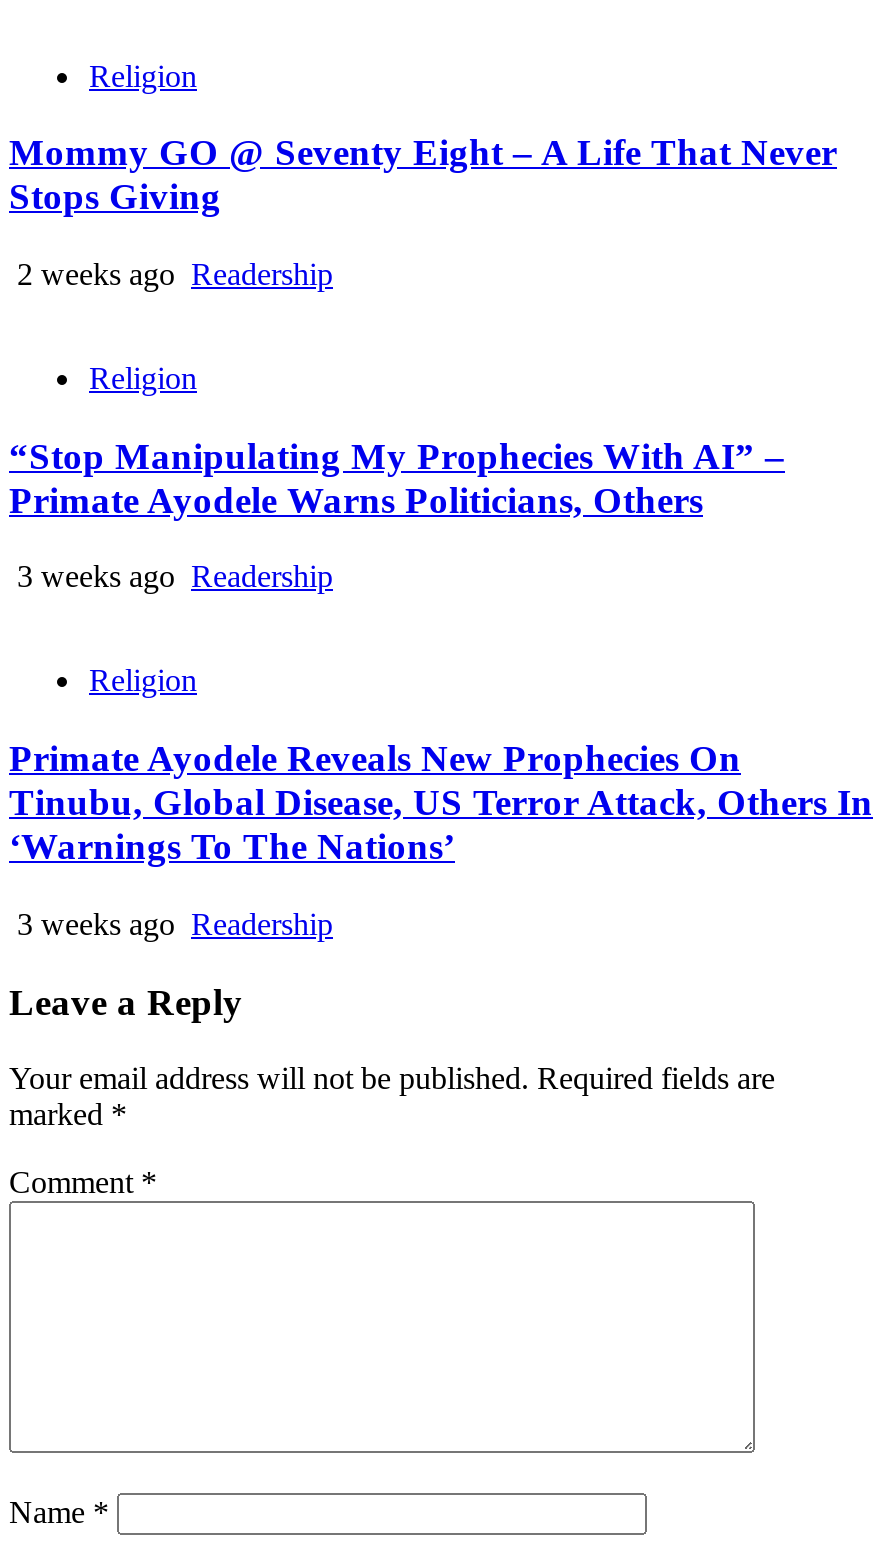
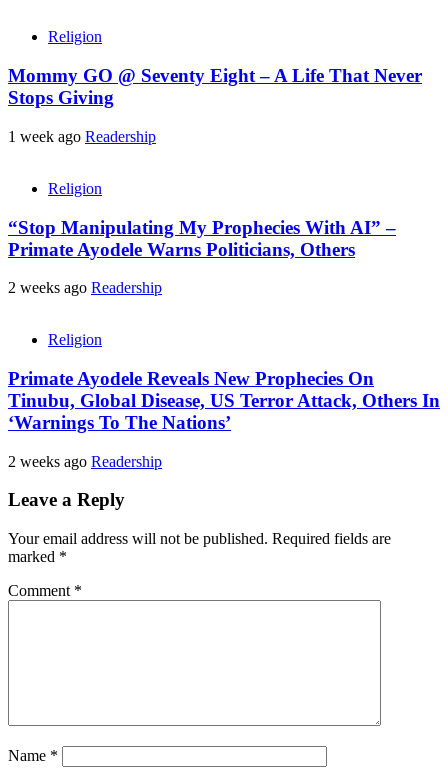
- 2 weeks ago Readership
+ 1 week ago Readership

- 3 weeks ago Readership
+ 2 weeks ago Readership

- 3 weeks ago Readership
+ 2 weeks ago Readership
